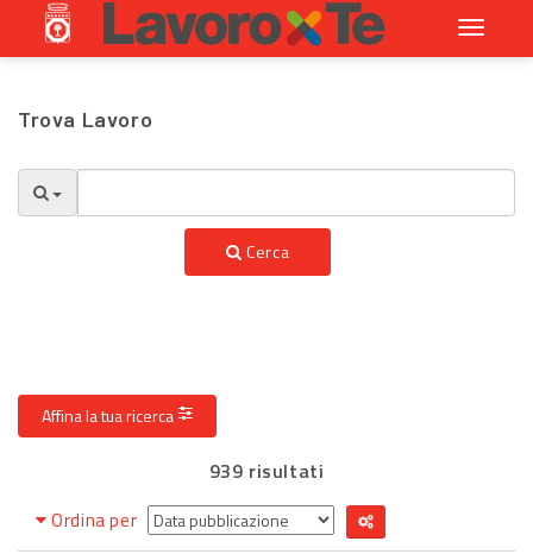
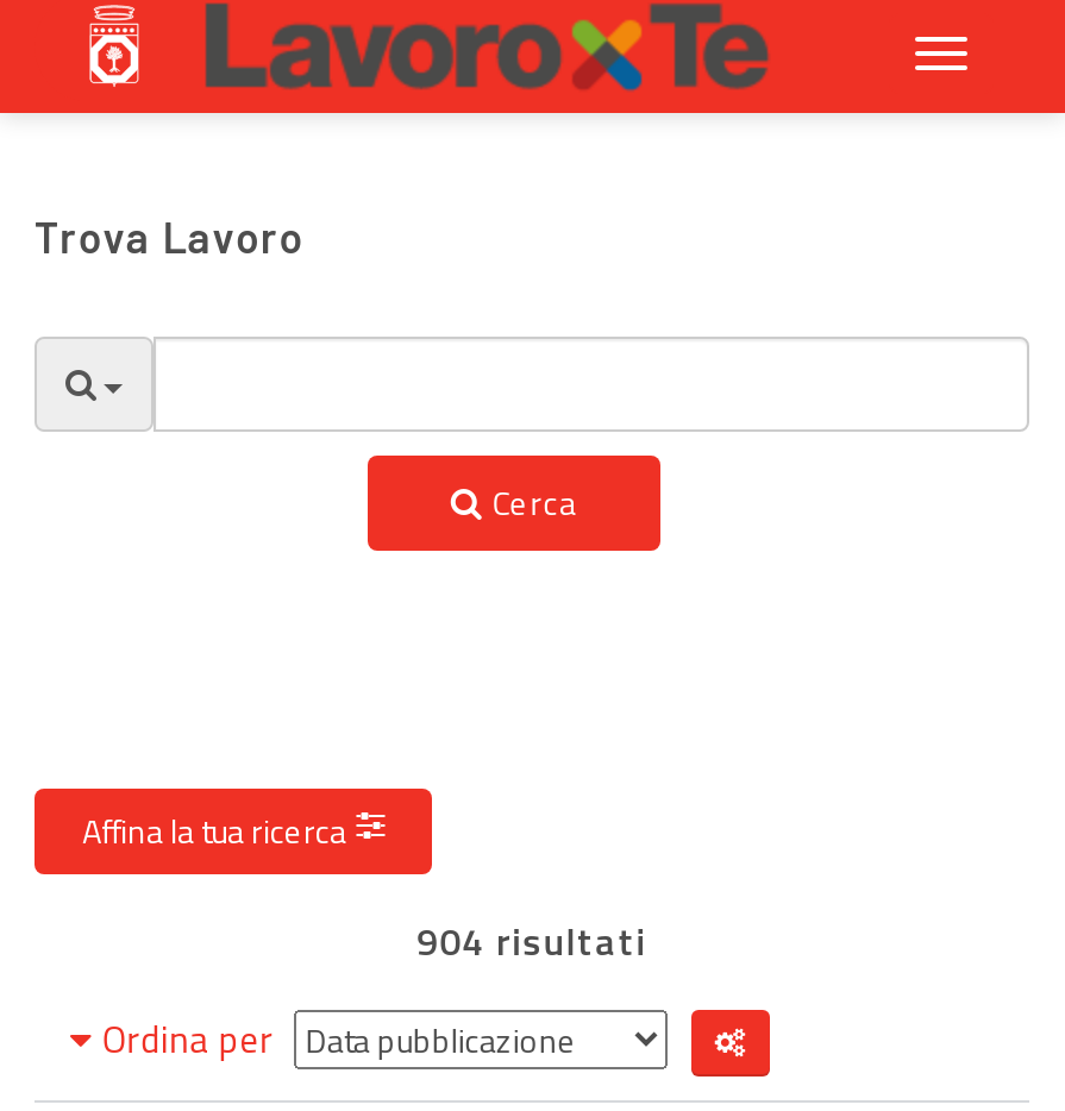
- 939 risultati
+ 904 risultati
